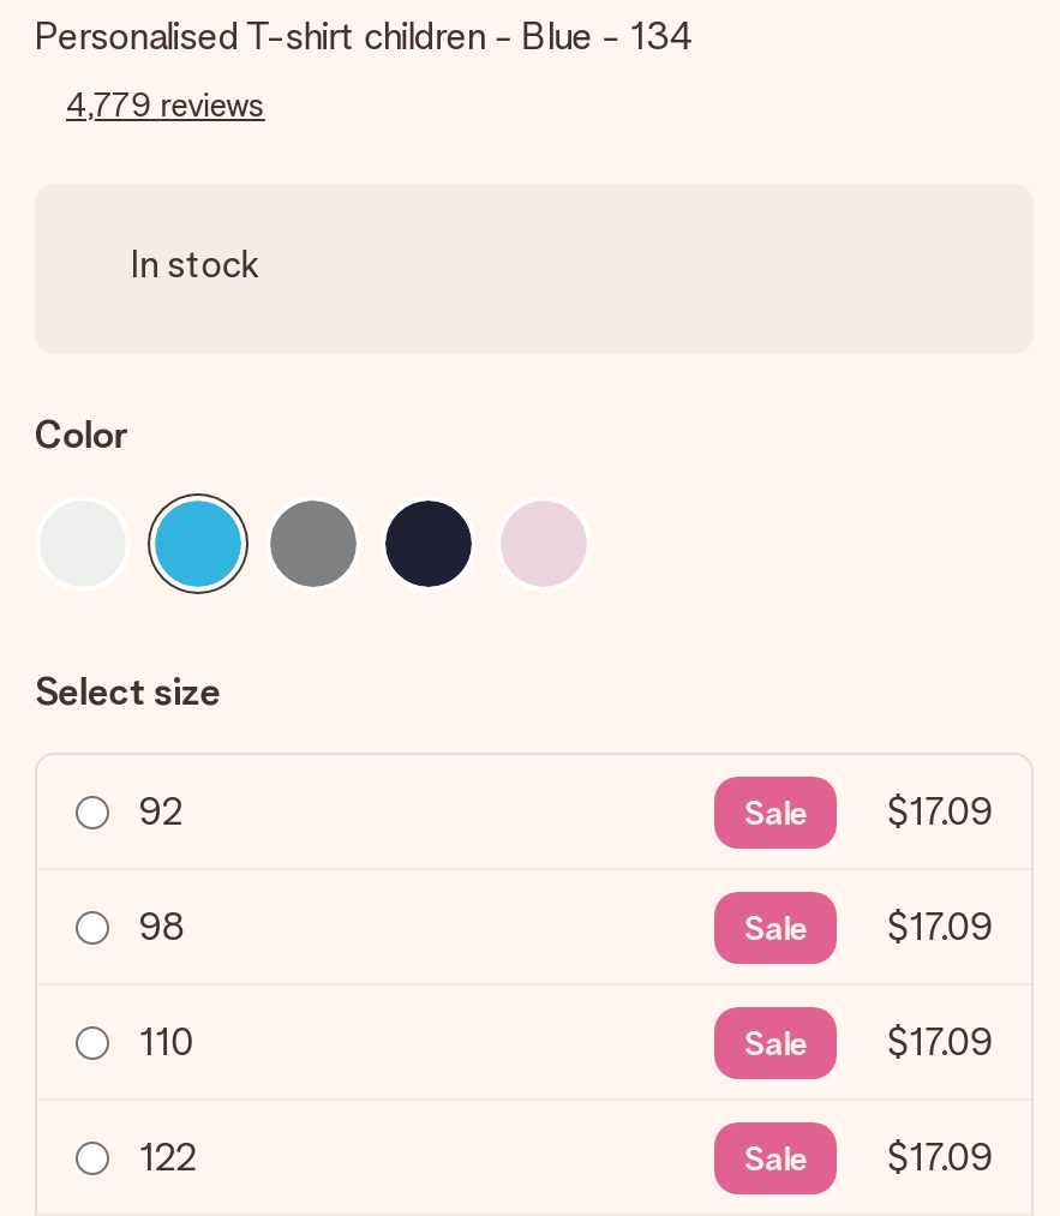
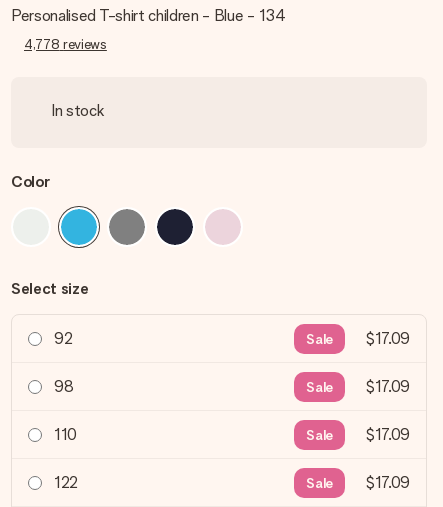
- 4,779 reviews
+ 4,778 reviews
